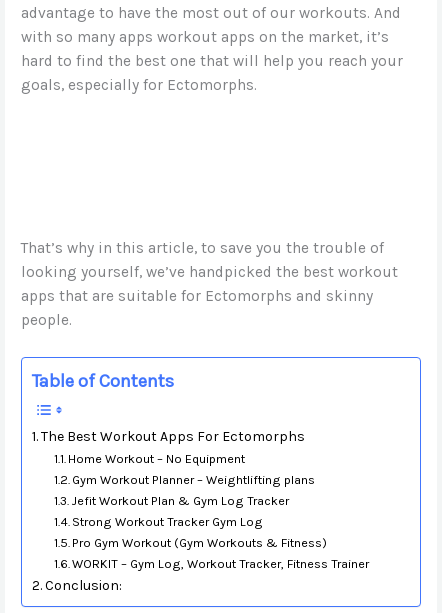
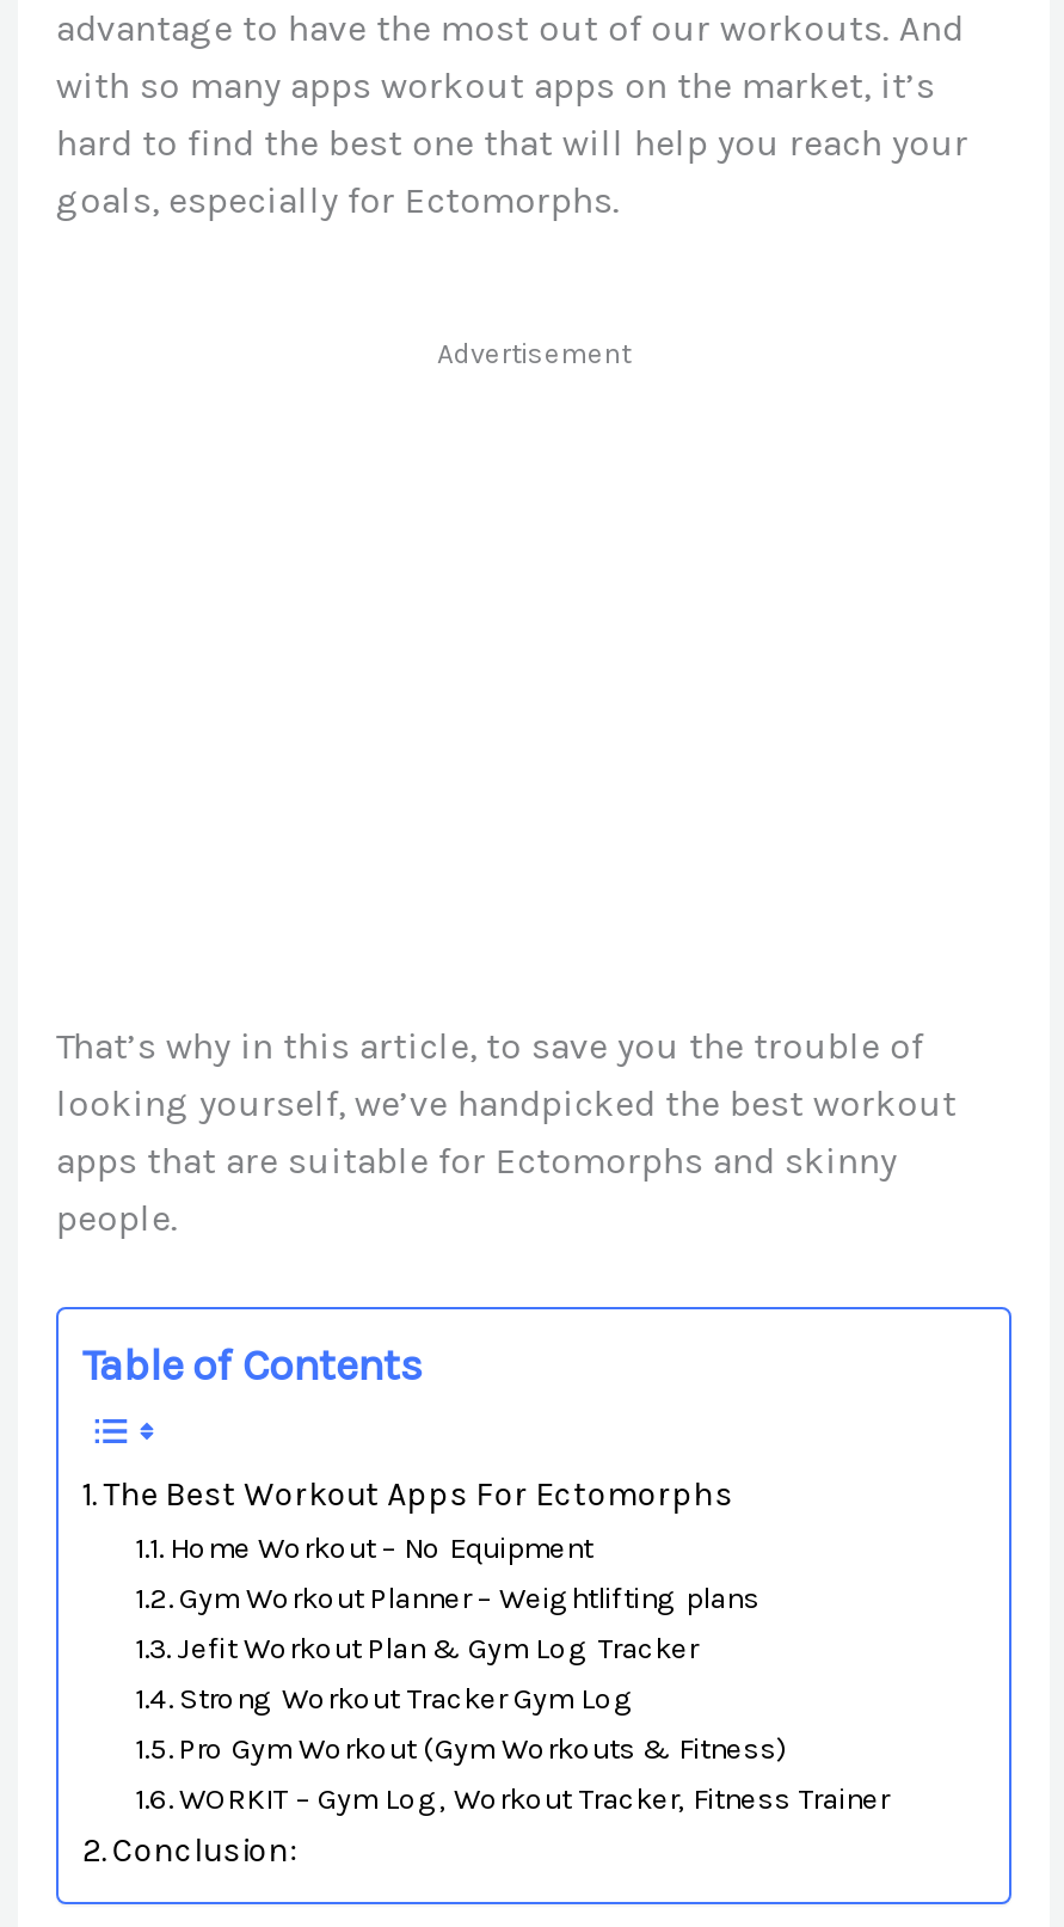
+ Advertisement
